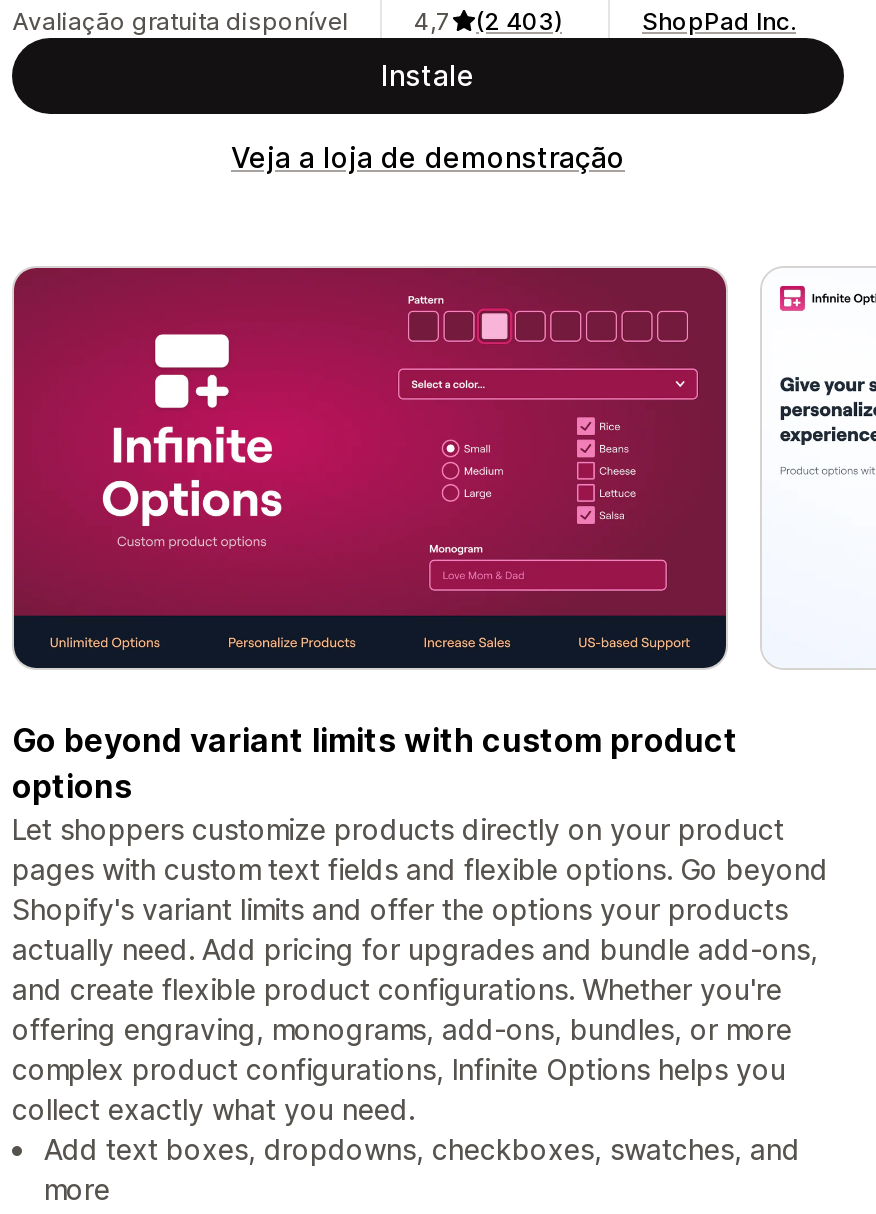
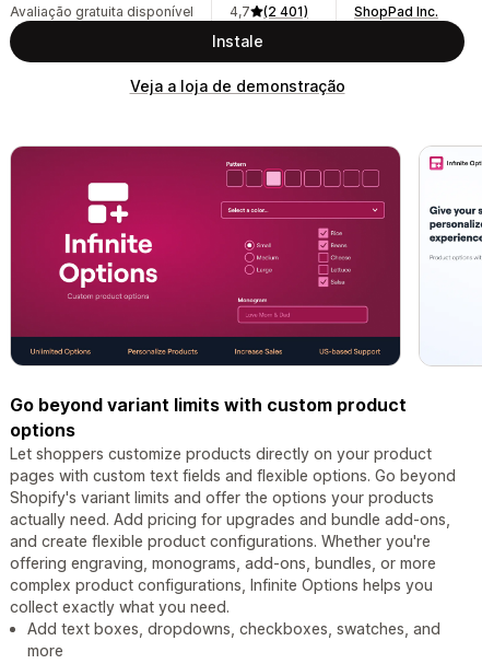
- 4,7 (2 403)
+ 4,7 (2 401)
